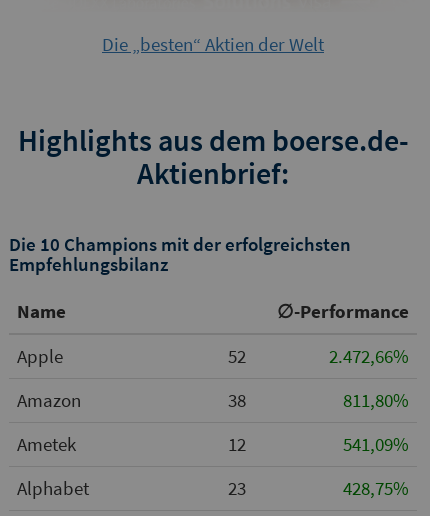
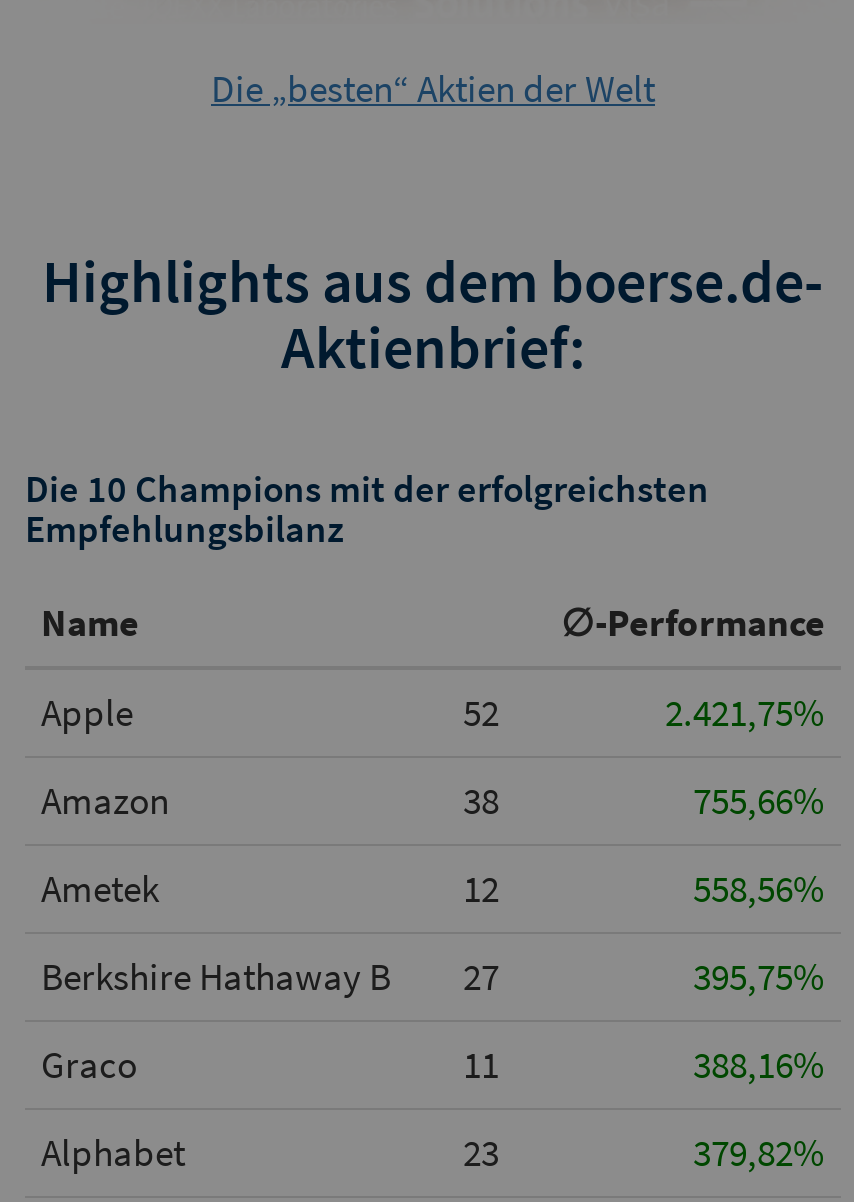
- 2.472,66%
+ 2.421,75%

- 811,80%
+ 755,66%

- 541,09%
+ 558,56%
+ Berkshire Hathaway B
+ 27
+ 395,75%
+ Graco
+ 11
+ 388,16%

- 428,75%
+ 379,82%
